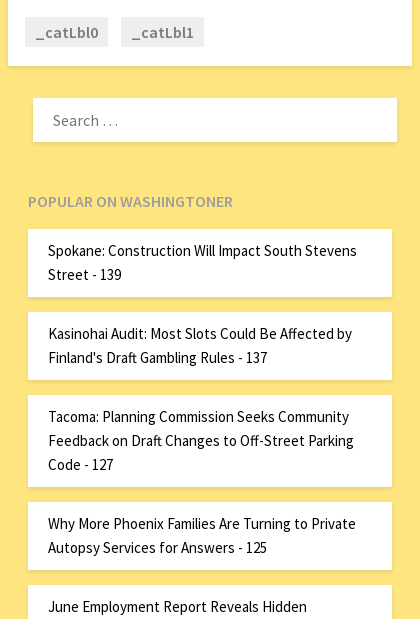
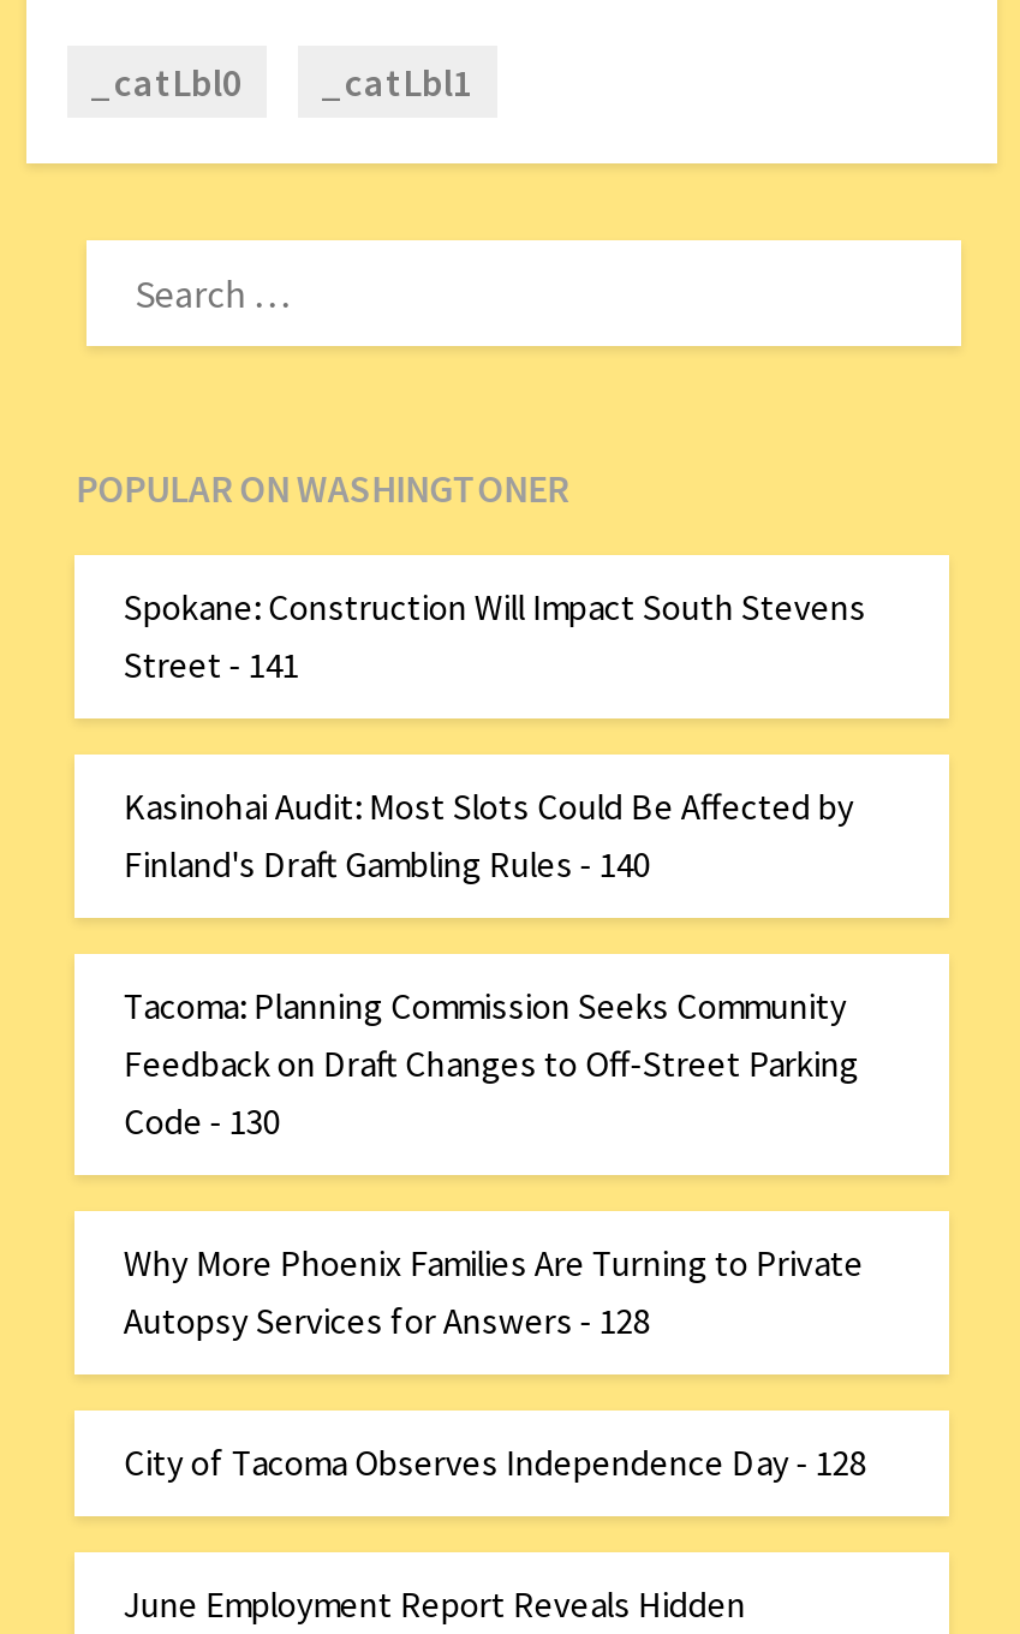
- Street - 139
+ Street - 141

- Finland's Draft Gambling Rules - 137
+ Finland's Draft Gambling Rules - 140

- Code - 127
+ Code - 130

- Autopsy Services for Answers - 125
+ Autopsy Services for Answers - 128
+ City of Tacoma Observes Independence Day - 128
